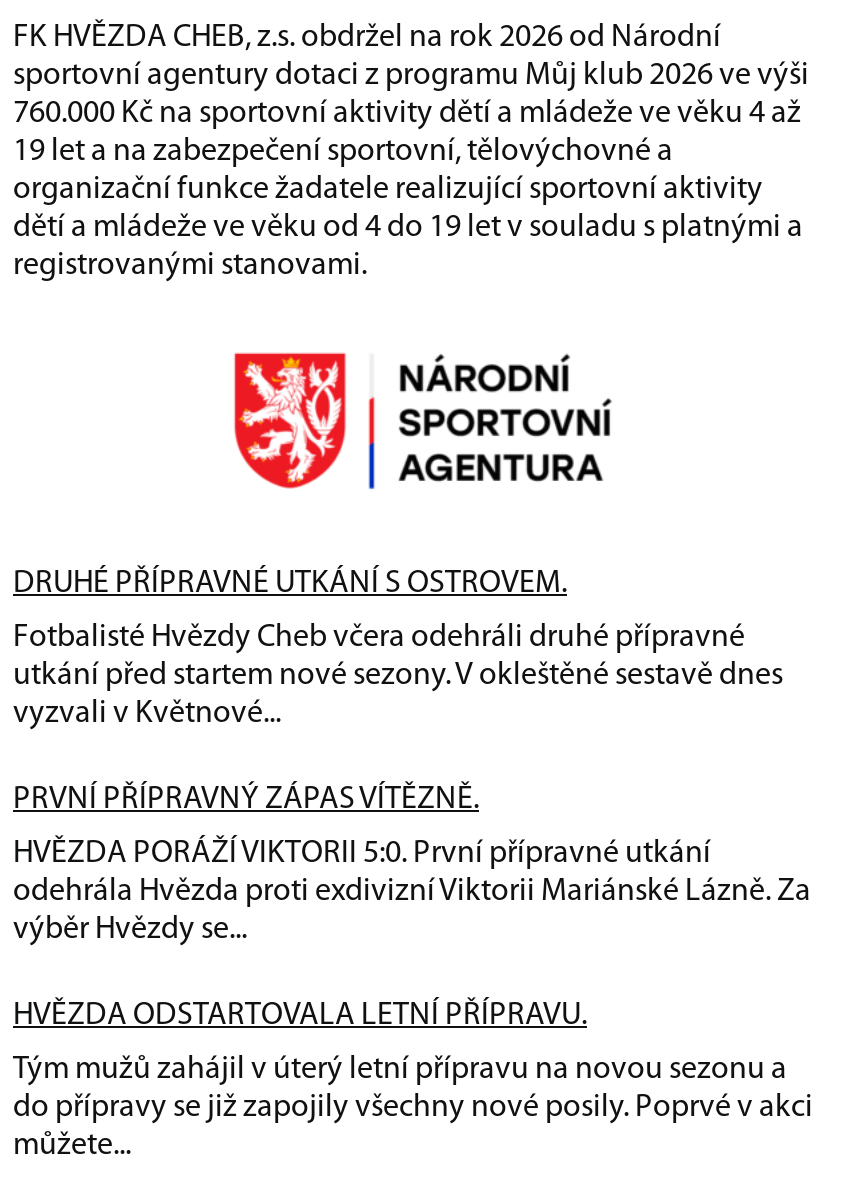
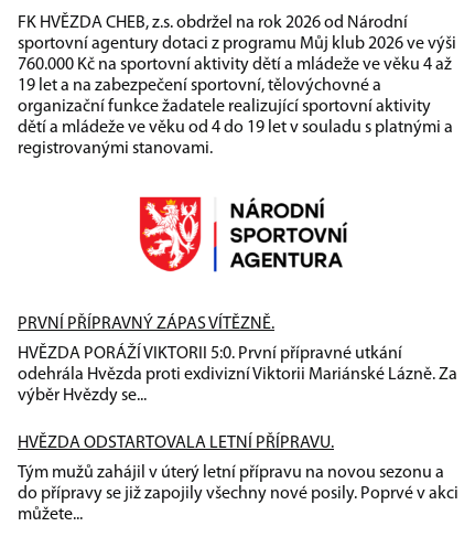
- DRUHÉ PŘÍPRAVNÉ UTKÁNÍ S OSTROVEM.
- Fotbalisté Hvězdy Cheb včera odehráli druhé přípravné
- utkání před startem nové sezony. V okleštěné sestavě dnes
- vyzvali v Květnové...
